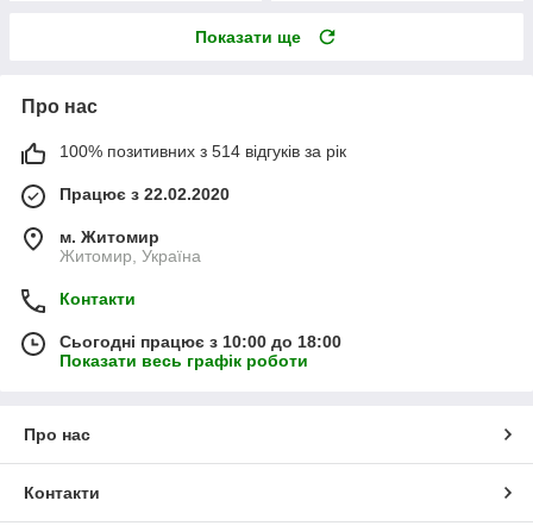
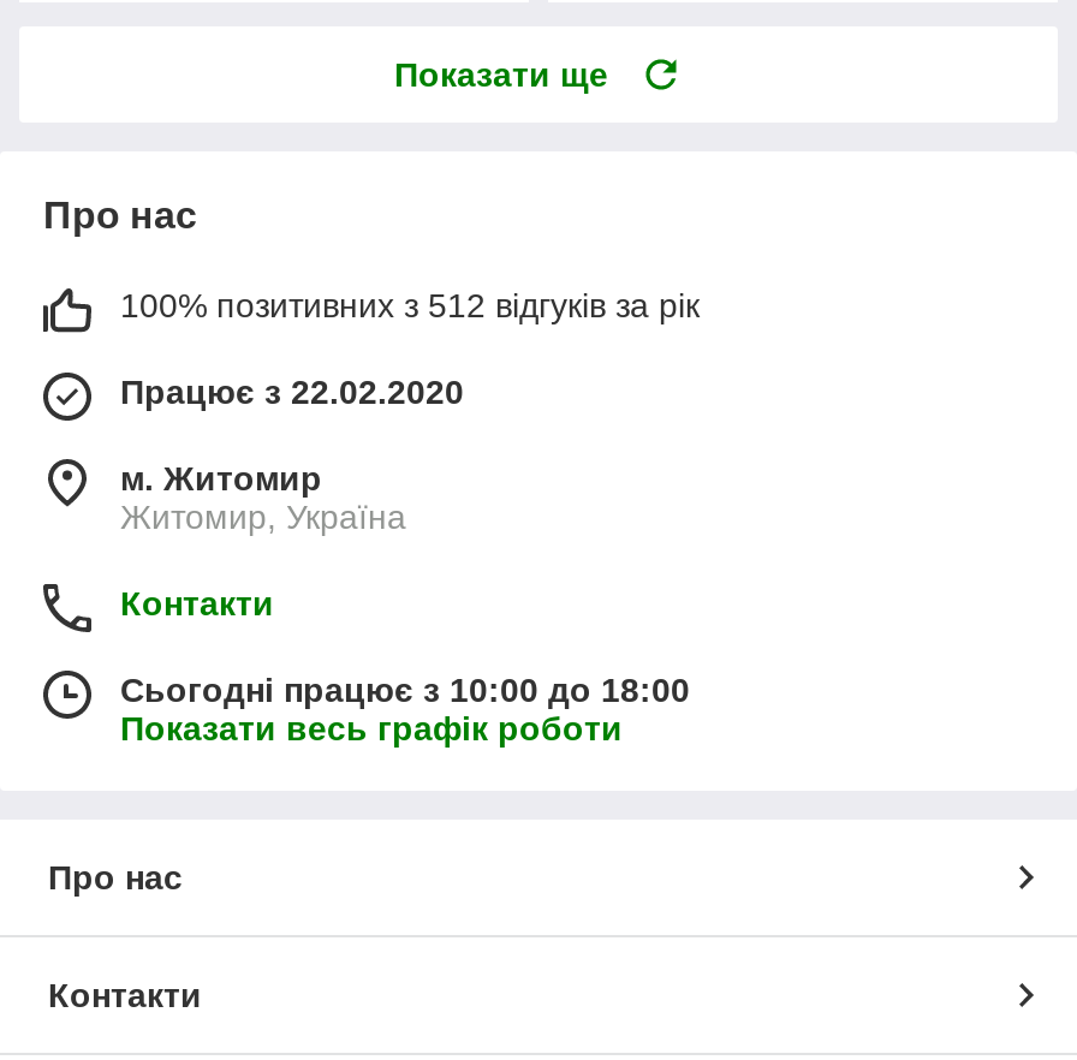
- 100% позитивних з 514 відгуків за рік
+ 100% позитивних з 512 відгуків за рік
